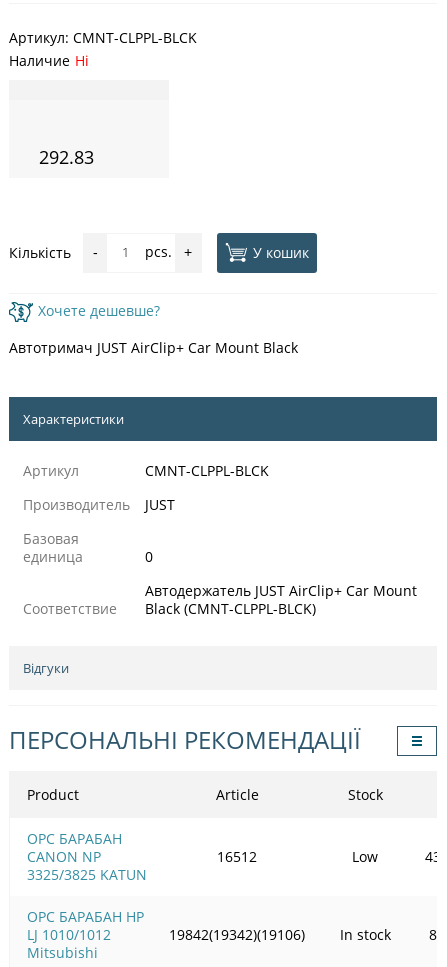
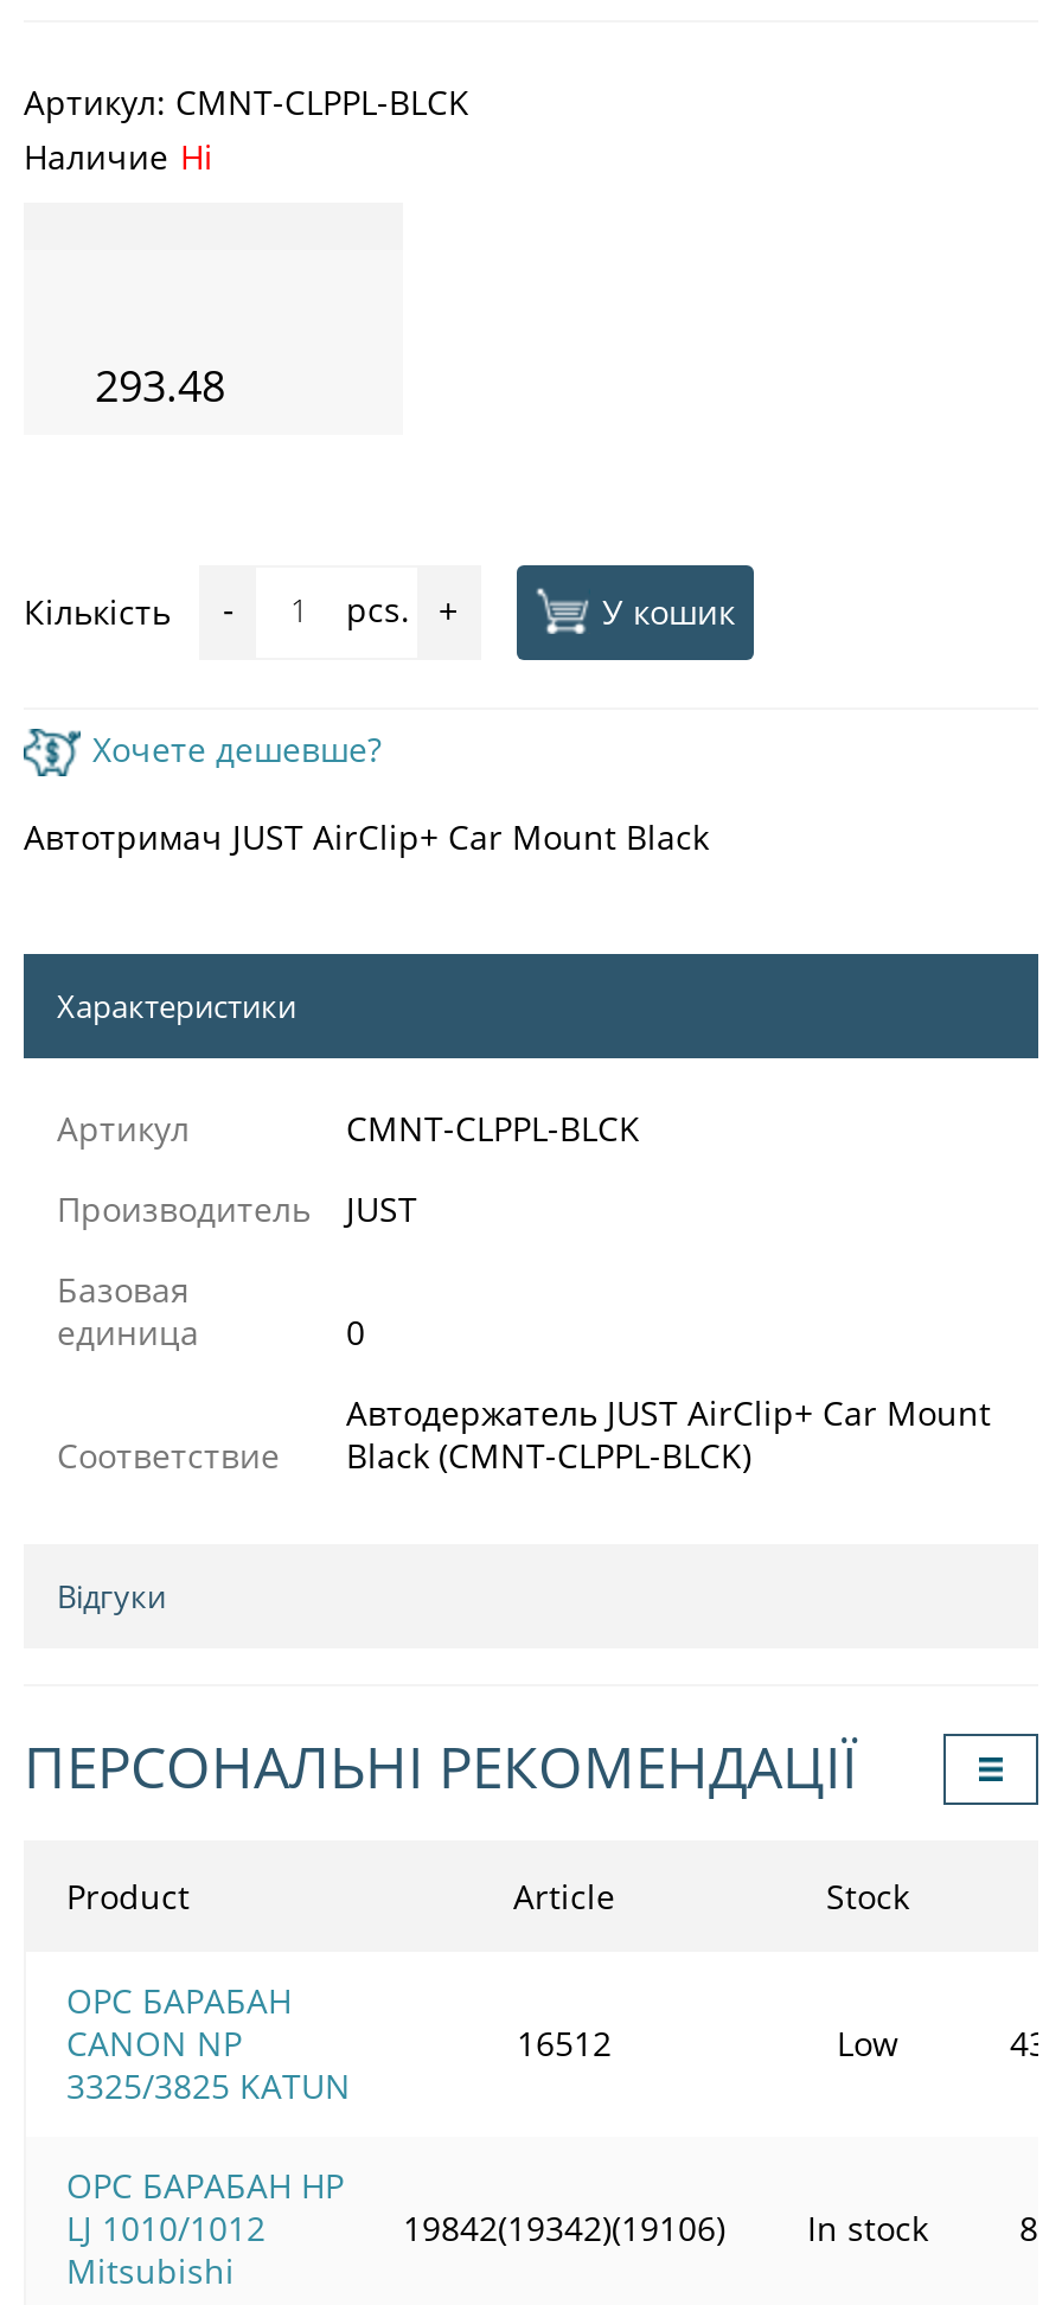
- 292.83
+ 293.48
